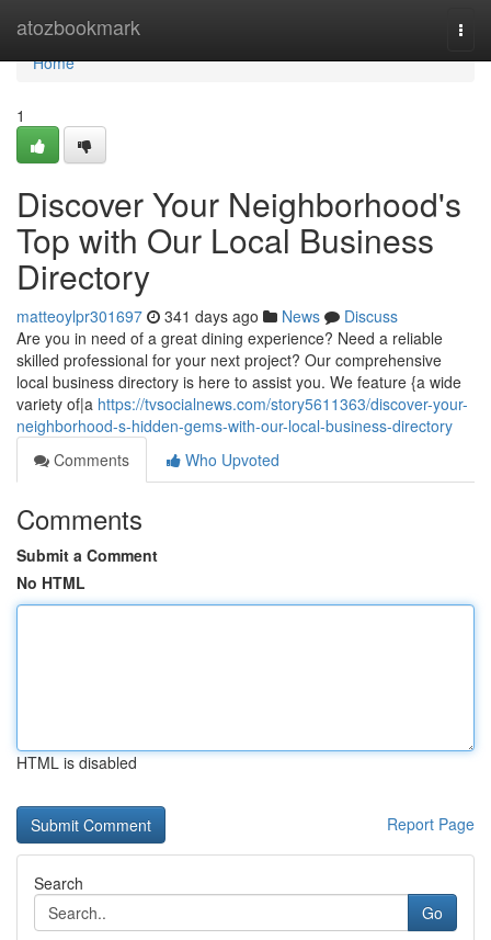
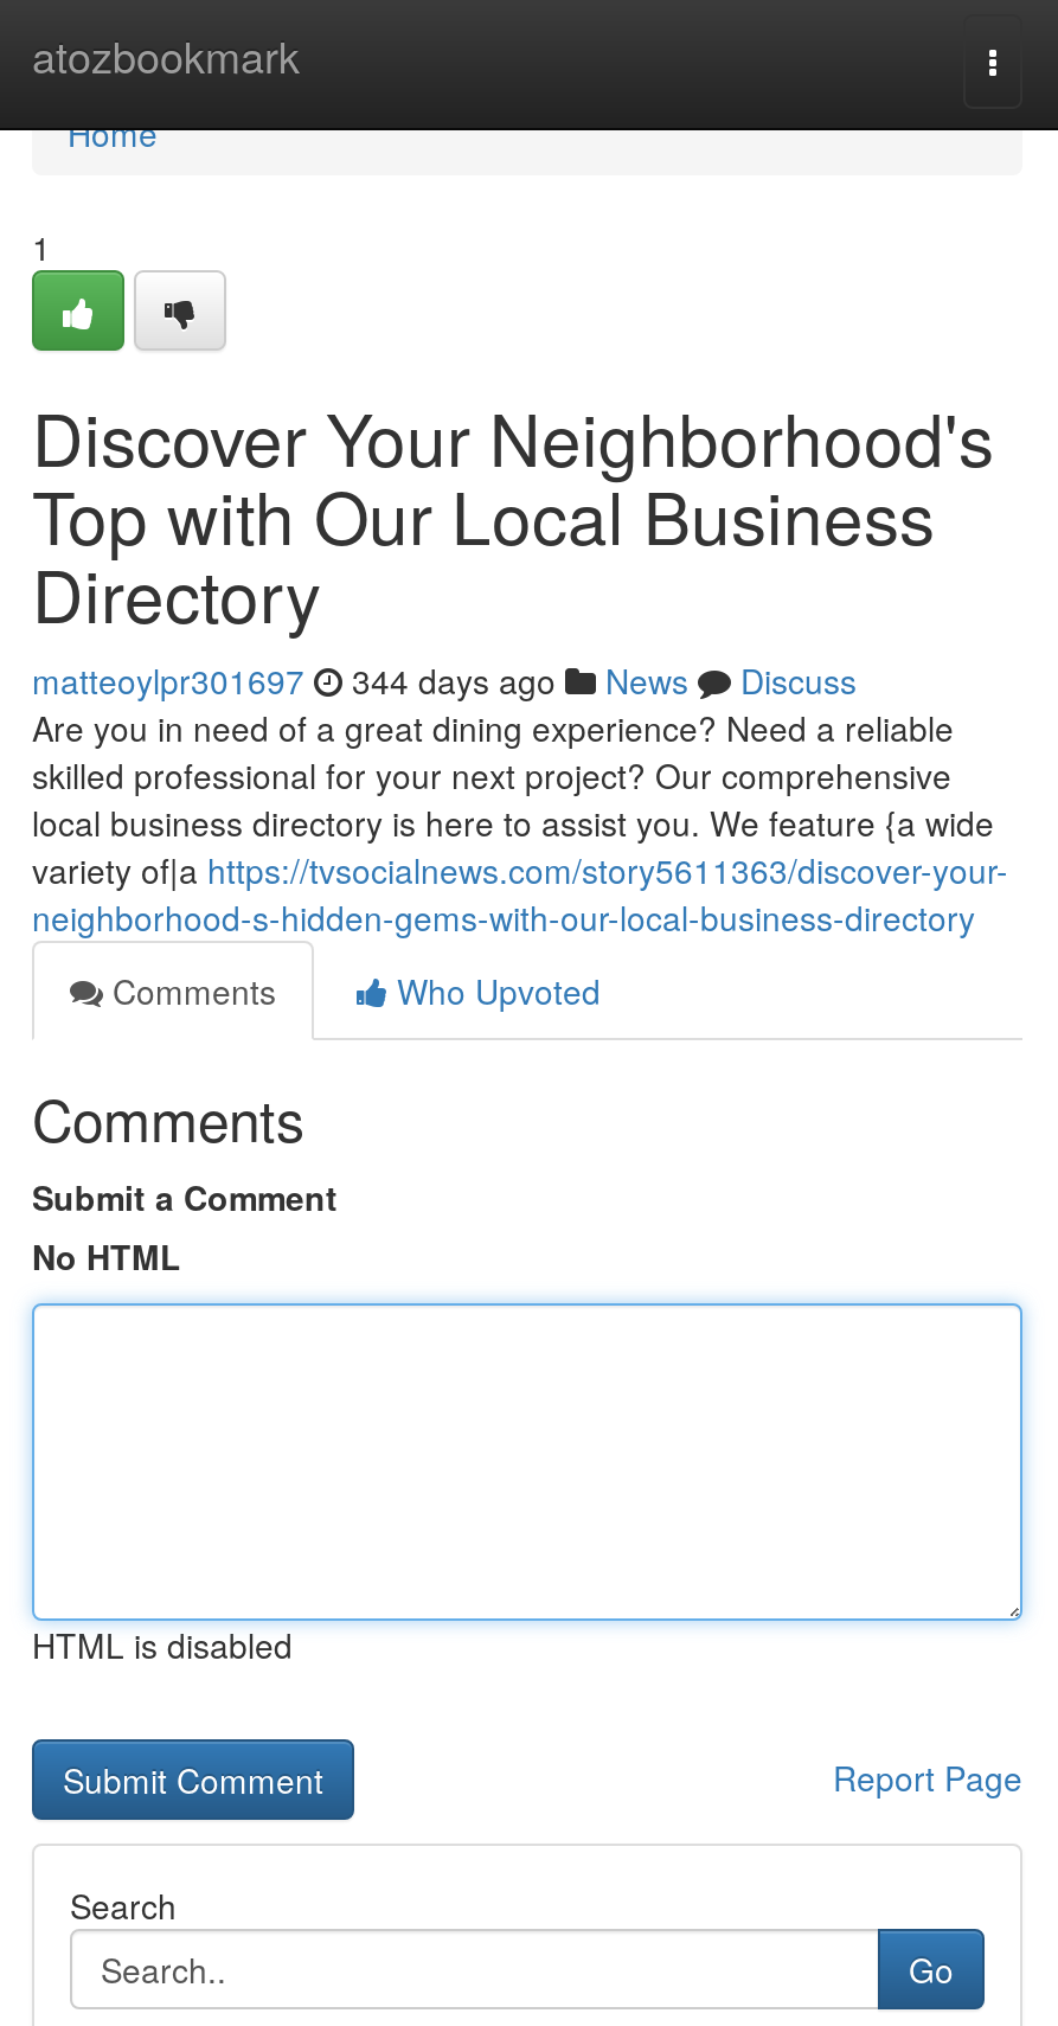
- matteoylpr301697 341 days ago News Discuss
+ matteoylpr301697 344 days ago News Discuss
